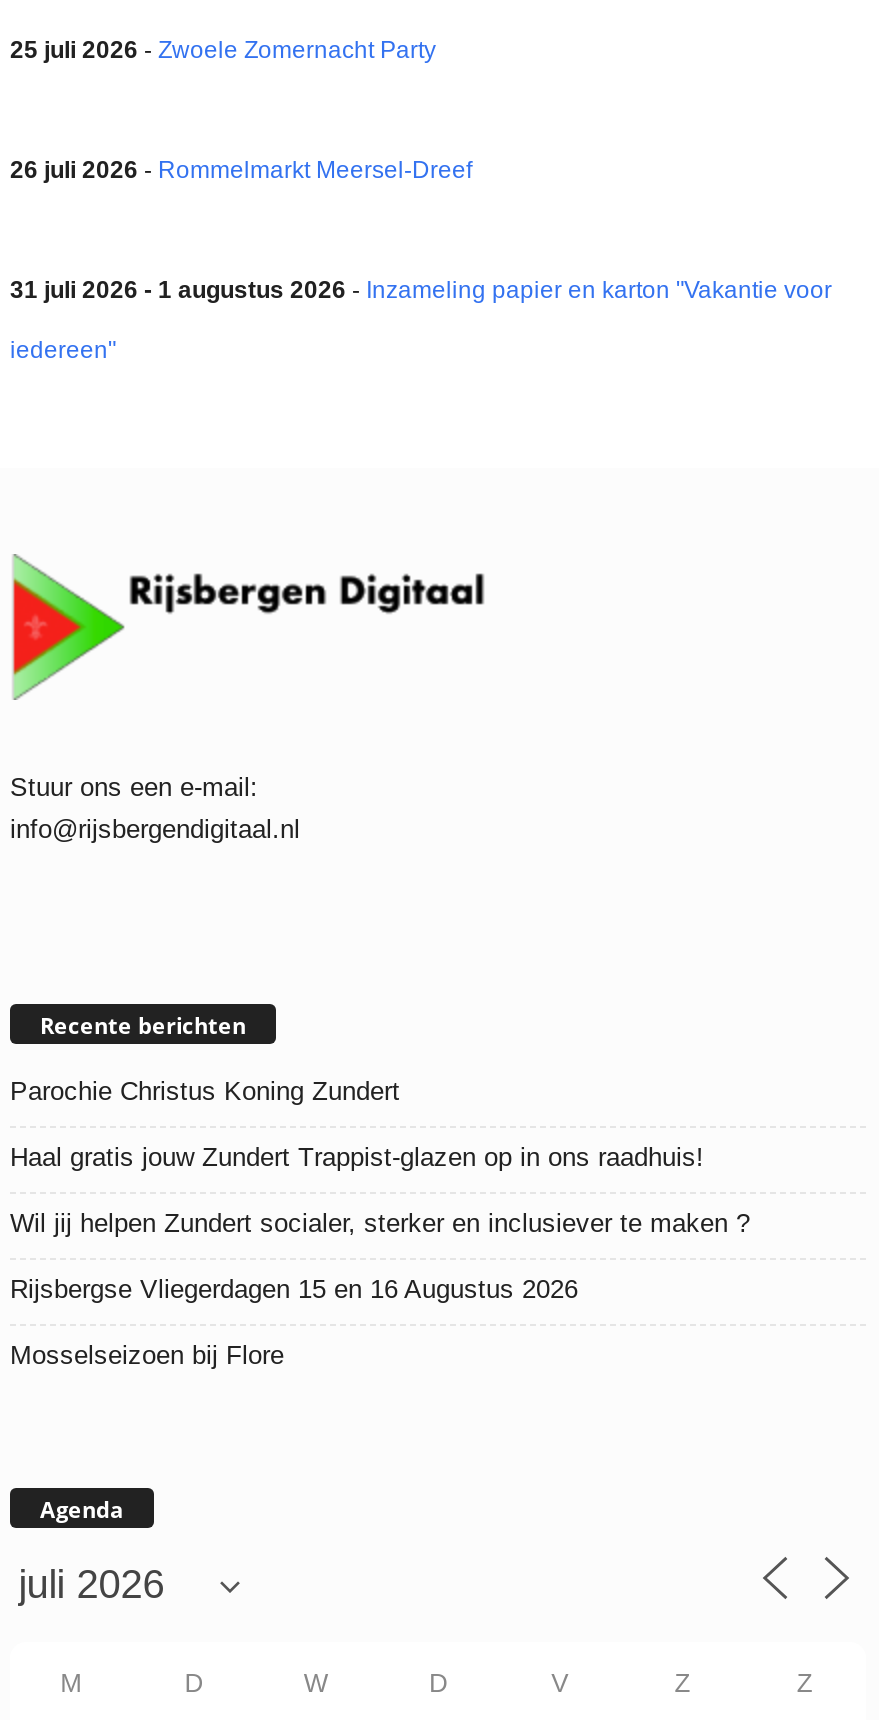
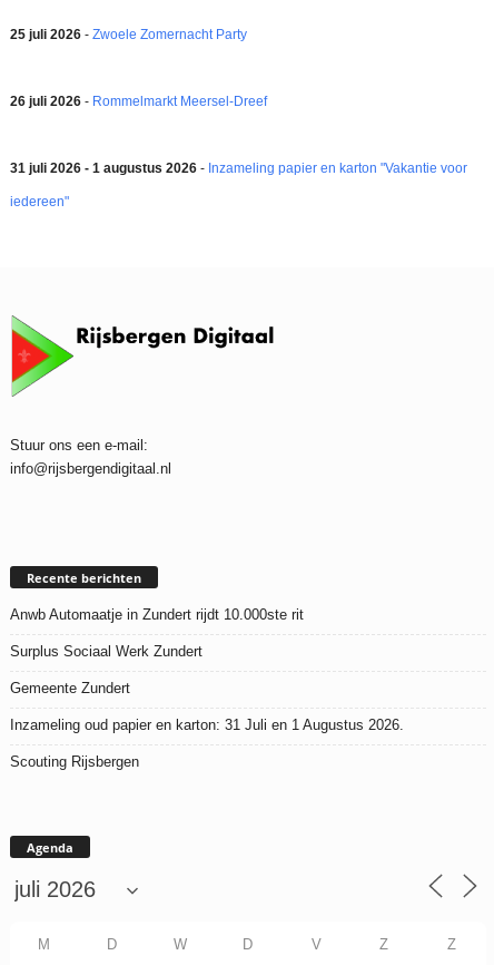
- Parochie Christus Koning Zundert
+ Anwb Automaatje in Zundert rijdt 10.000ste rit

- Haal gratis jouw Zundert Trappist-glazen op in ons raadhuis!
+ Surplus Sociaal Werk Zundert

- Wil jij helpen Zundert socialer, sterker en inclusiever te maken ?
+ Gemeente Zundert

- Rijsbergse Vliegerdagen 15 en 16 Augustus 2026
+ Inzameling oud papier en karton: 31 Juli en 1 Augustus 2026.

- Mosselseizoen bij Flore
+ Scouting Rijsbergen
